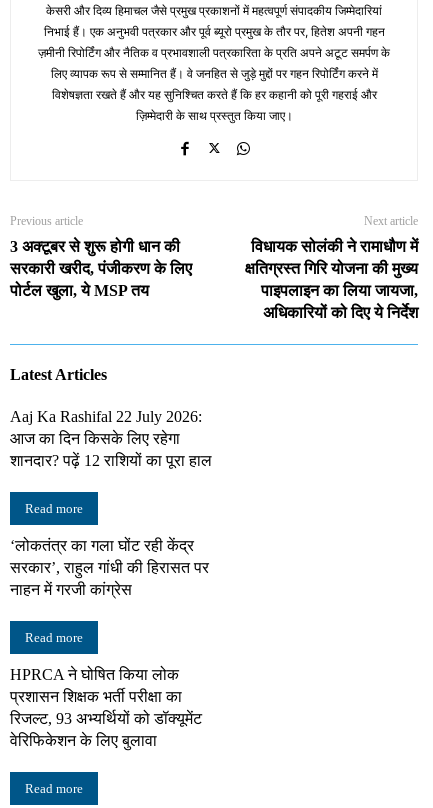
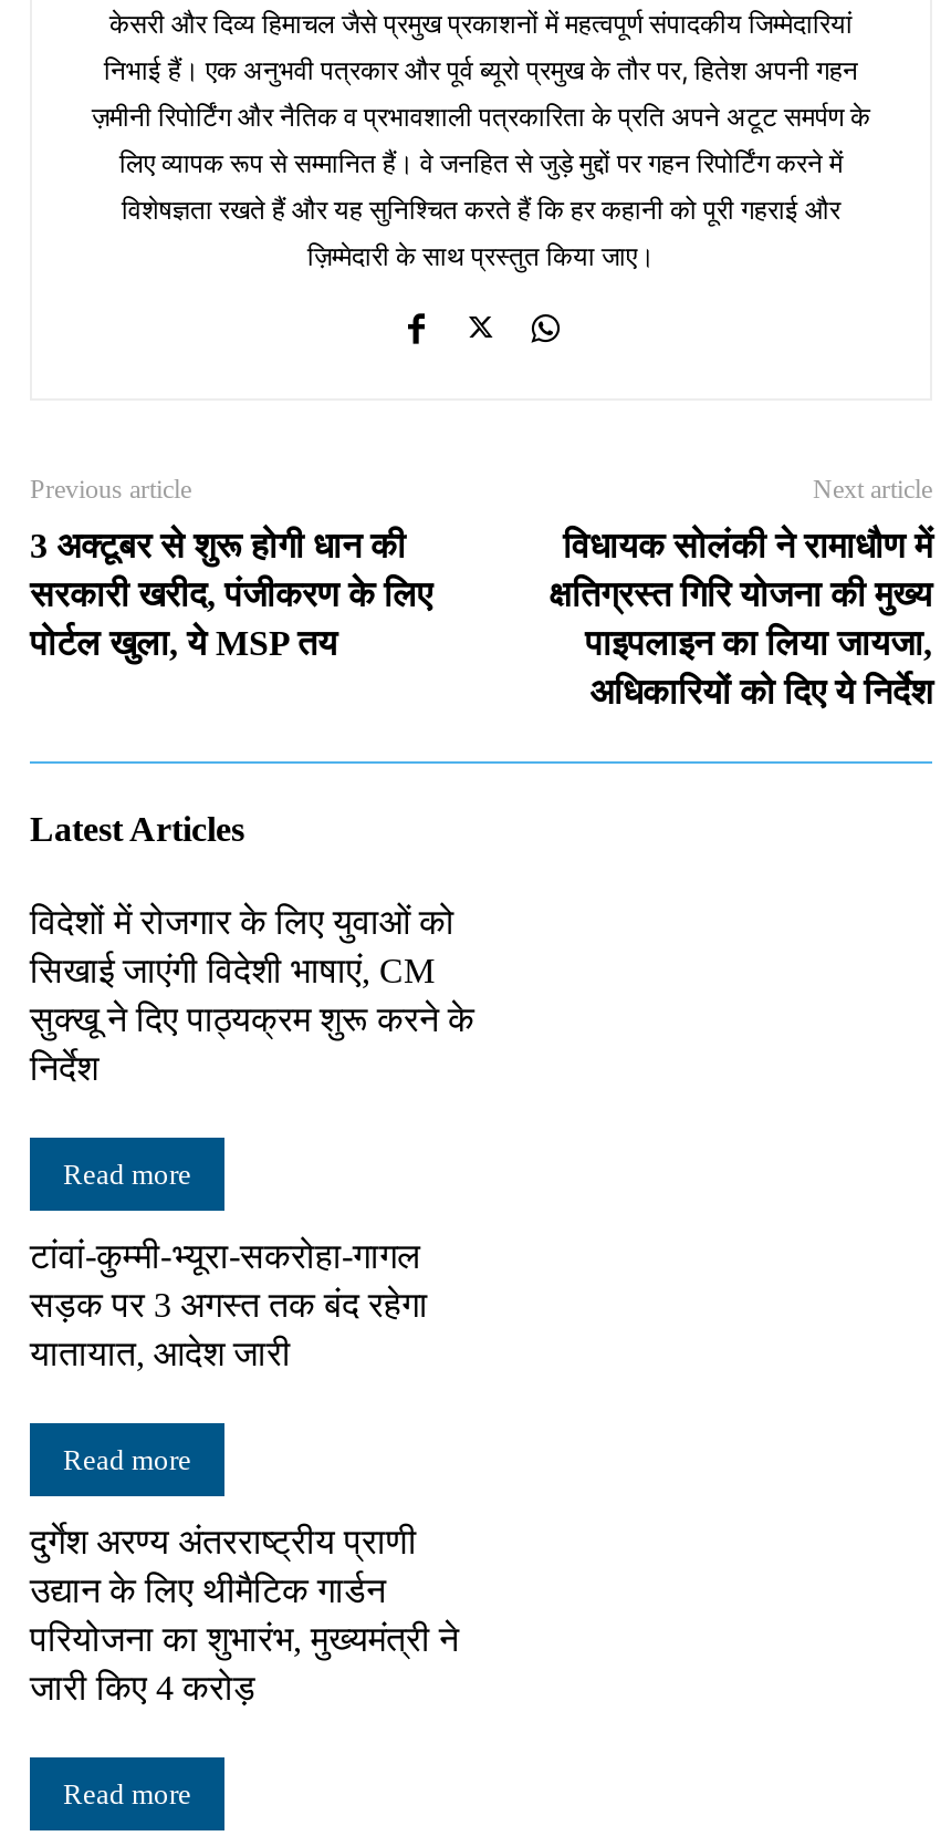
- Aaj Ka Rashifal 22 July 2026:
- आज का दिन किसके लिए रहेगा
- शानदार? पढ़ें 12 राशियों का पूरा हाल
+ विदेशों में रोजगार के लिए युवाओं को
+ सिखाई जाएंगी विदेशी भाषाएं, CM
+ सुक्खू ने दिए पाठ्यक्रम शुरू करने के
+ निर्देश

- ‘लोकतंत्र का गला घोंट रही केंद्र
- सरकार’, राहुल गांधी की हिरासत पर
- नाहन में गरजी कांग्रेस
+ टांवां-कुम्मी-भ्यूरा-सकरोहा-गागल
+ सड़क पर 3 अगस्त तक बंद रहेगा
+ यातायात, आदेश जारी

- HPRCA ने घोषित किया लोक
- प्रशासन शिक्षक भर्ती परीक्षा का
- रिजल्ट, 93 अभ्यर्थियों को डॉक्यूमेंट
- वेरिफिकेशन के लिए बुलावा
+ दुर्गेश अरण्य अंतरराष्ट्रीय प्राणी
+ उद्यान के लिए थीमैटिक गार्डन
+ परियोजना का शुभारंभ, मुख्यमंत्री ने
+ जारी किए 4 करोड़
